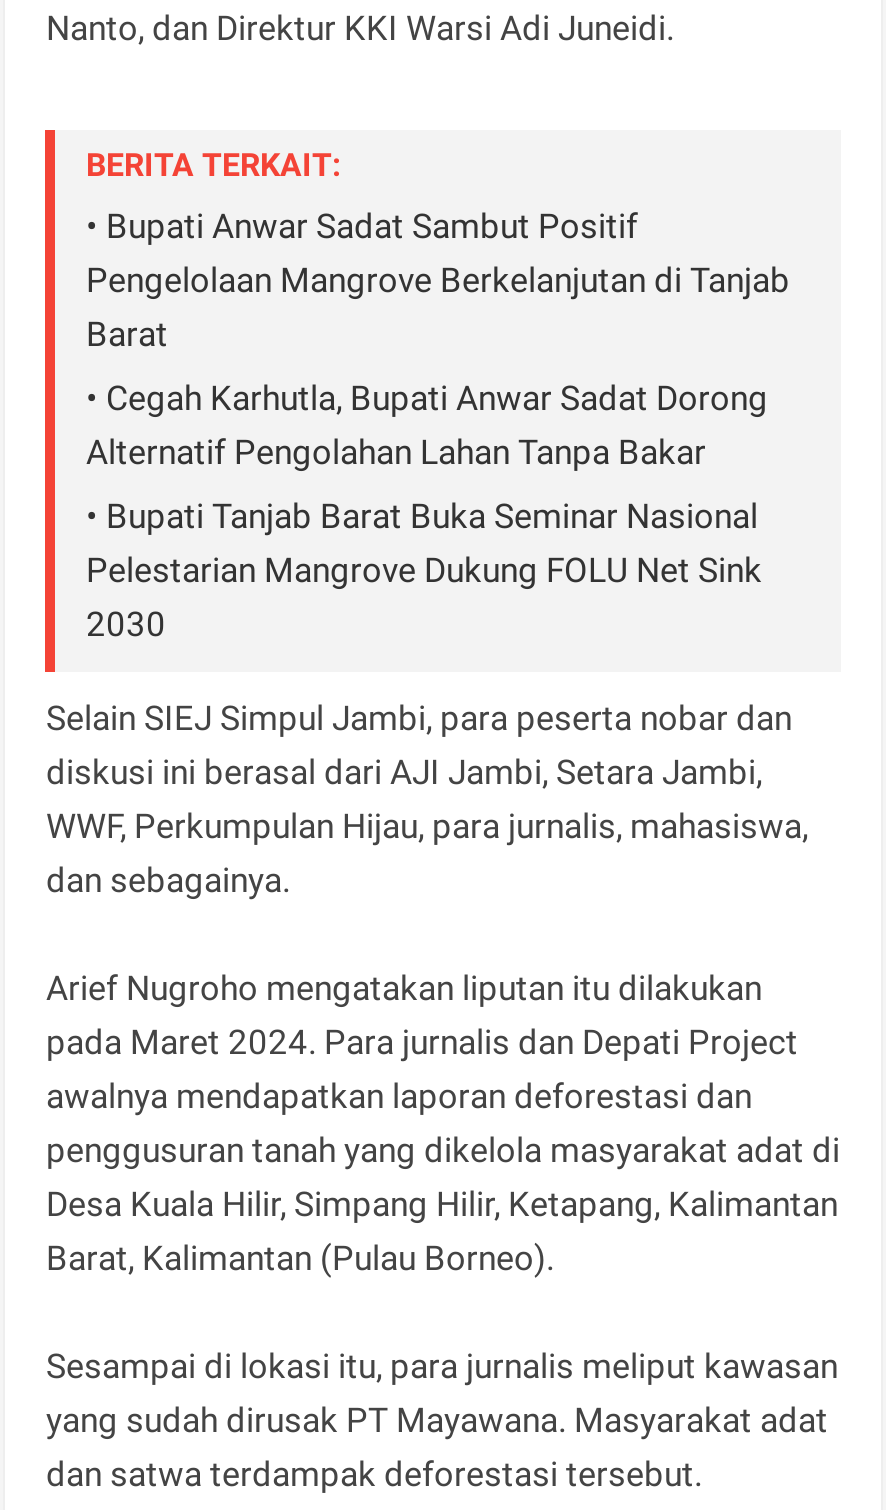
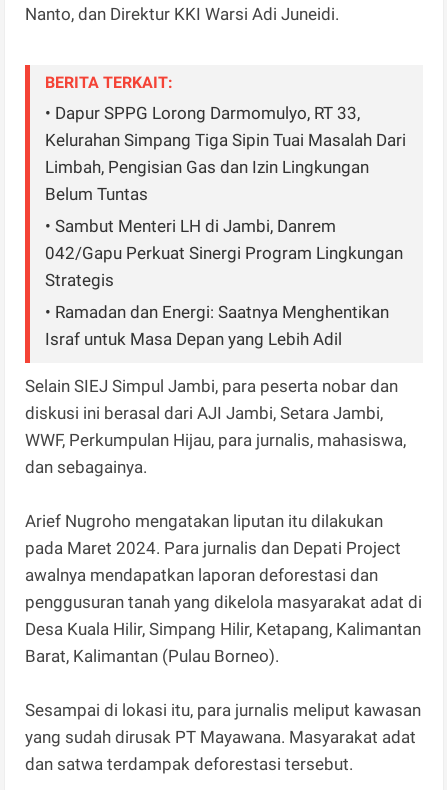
- • Bupati Anwar Sadat Sambut Positif
- Pengelolaan Mangrove Berkelanjutan di Tanjab
- Barat
+ • Dapur SPPG Lorong Darmomulyo, RT 33,
+ Kelurahan Simpang Tiga Sipin Tuai Masalah Dari
+ Limbah, Pengisian Gas dan Izin Lingkungan
+ Belum Tuntas

- • Cegah Karhutla, Bupati Anwar Sadat Dorong
- Alternatif Pengolahan Lahan Tanpa Bakar
+ • Sambut Menteri LH di Jambi, Danrem
+ 042/Gapu Perkuat Sinergi Program Lingkungan
+ Strategis

- • Bupati Tanjab Barat Buka Seminar Nasional
- Pelestarian Mangrove Dukung FOLU Net Sink
- 2030
+ • Ramadan dan Energi: Saatnya Menghentikan
+ Israf untuk Masa Depan yang Lebih Adil
